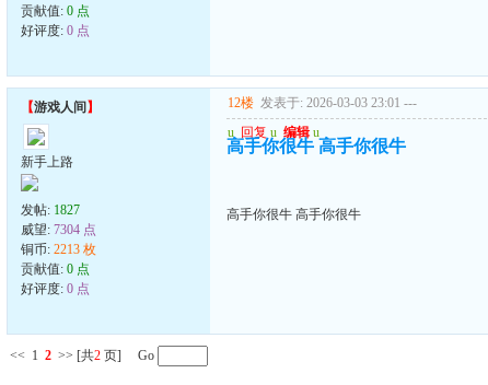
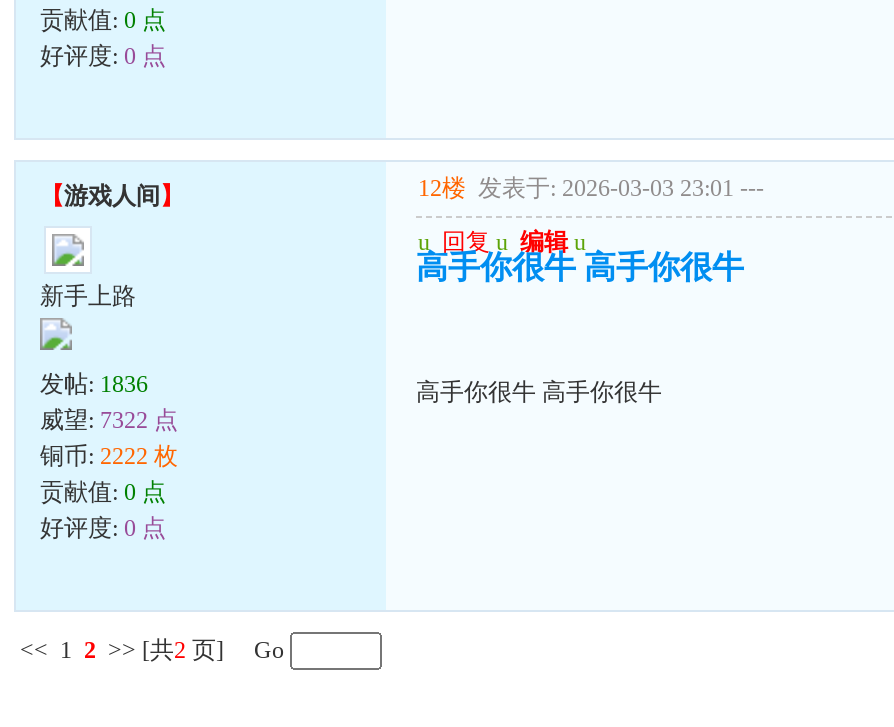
- 发帖: 1827
+ 发帖: 1836

- 威望: 7304 点
+ 威望: 7322 点

- 铜币: 2213 枚
+ 铜币: 2222 枚
